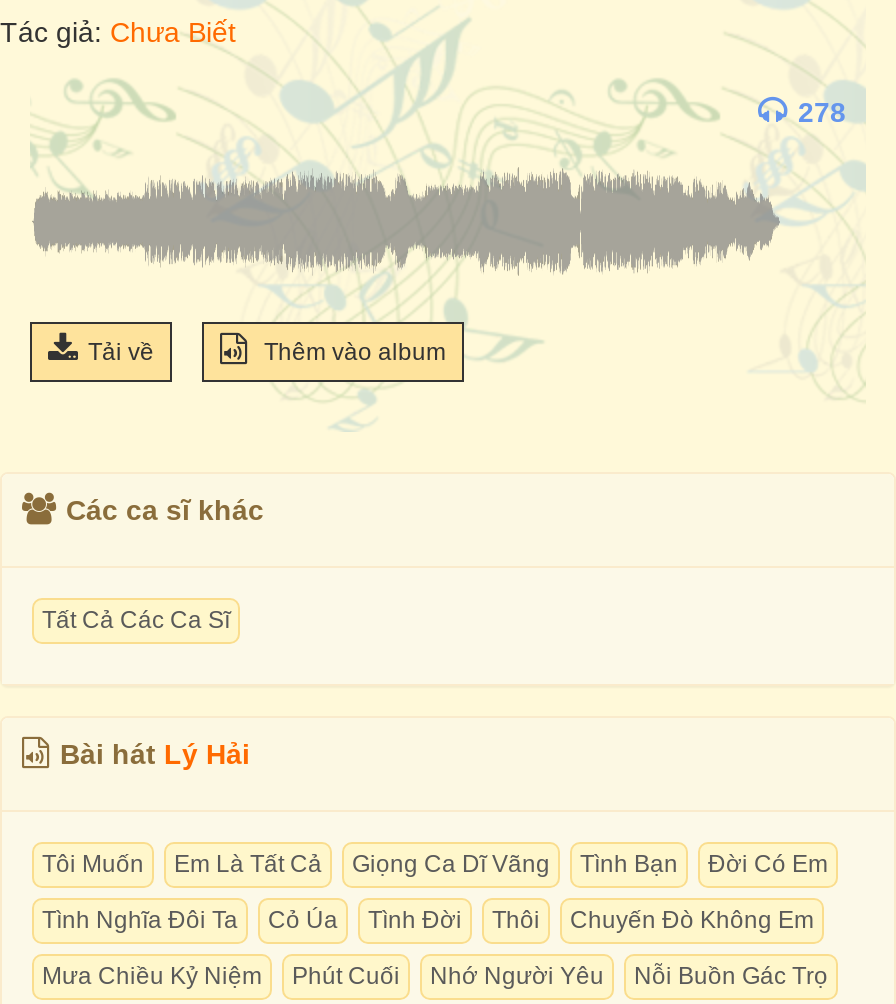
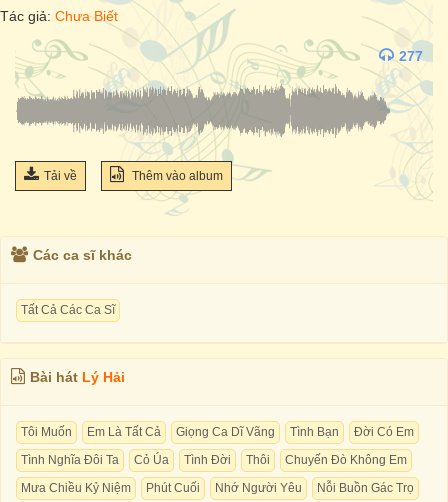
- 278
+ 277
